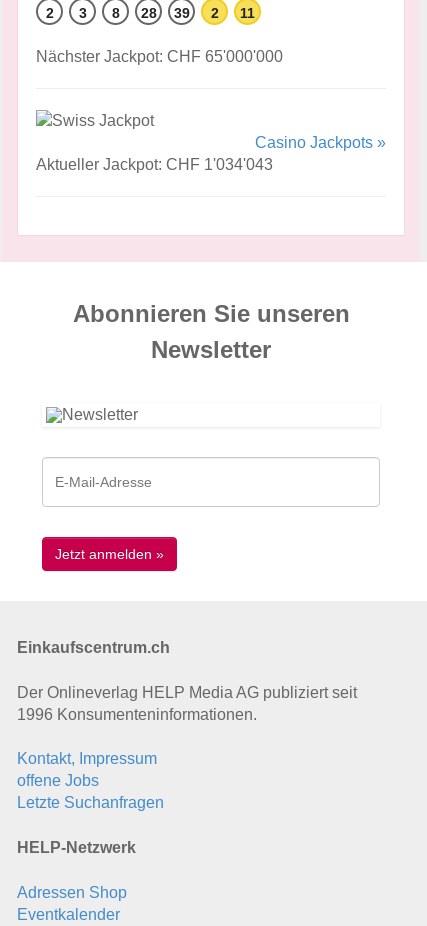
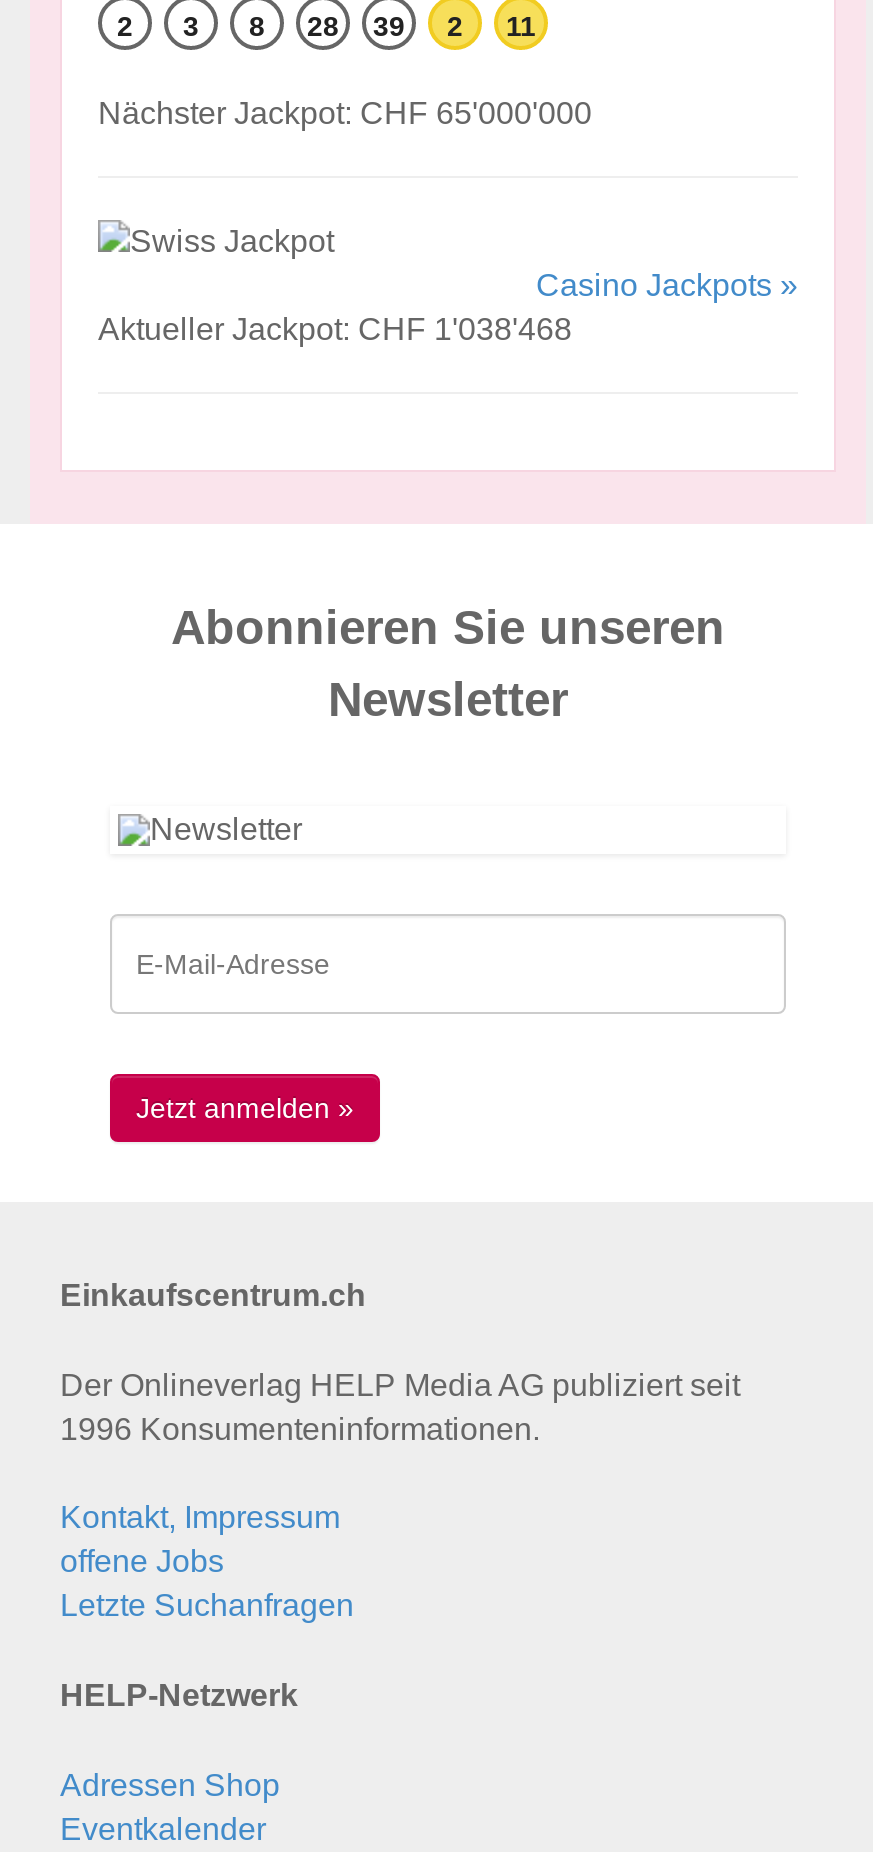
- Aktueller Jackpot: CHF 1'034'043
+ Aktueller Jackpot: CHF 1'038'468
